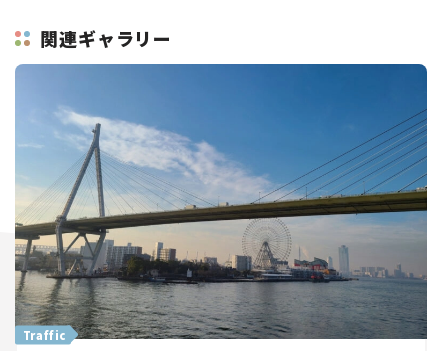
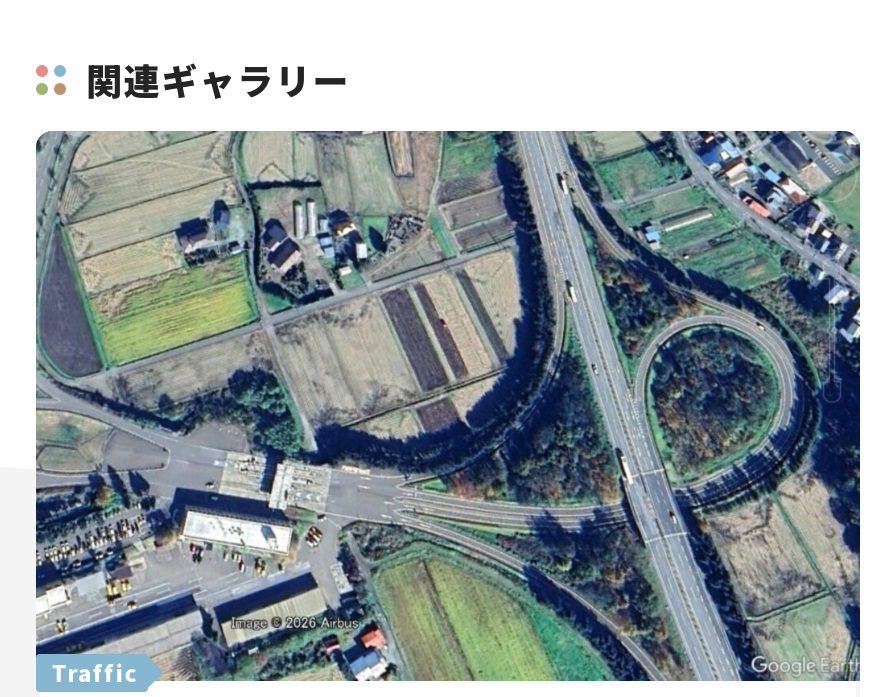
- [image]
+ [image]
